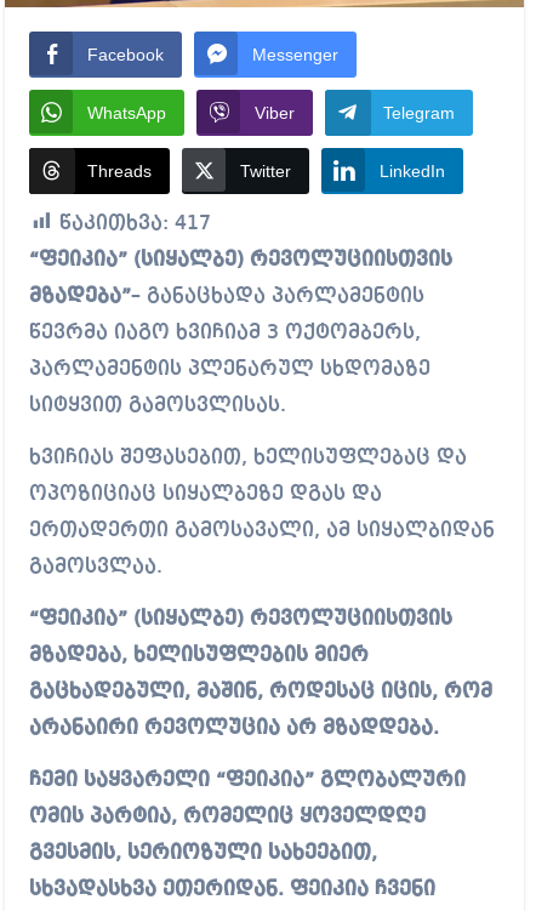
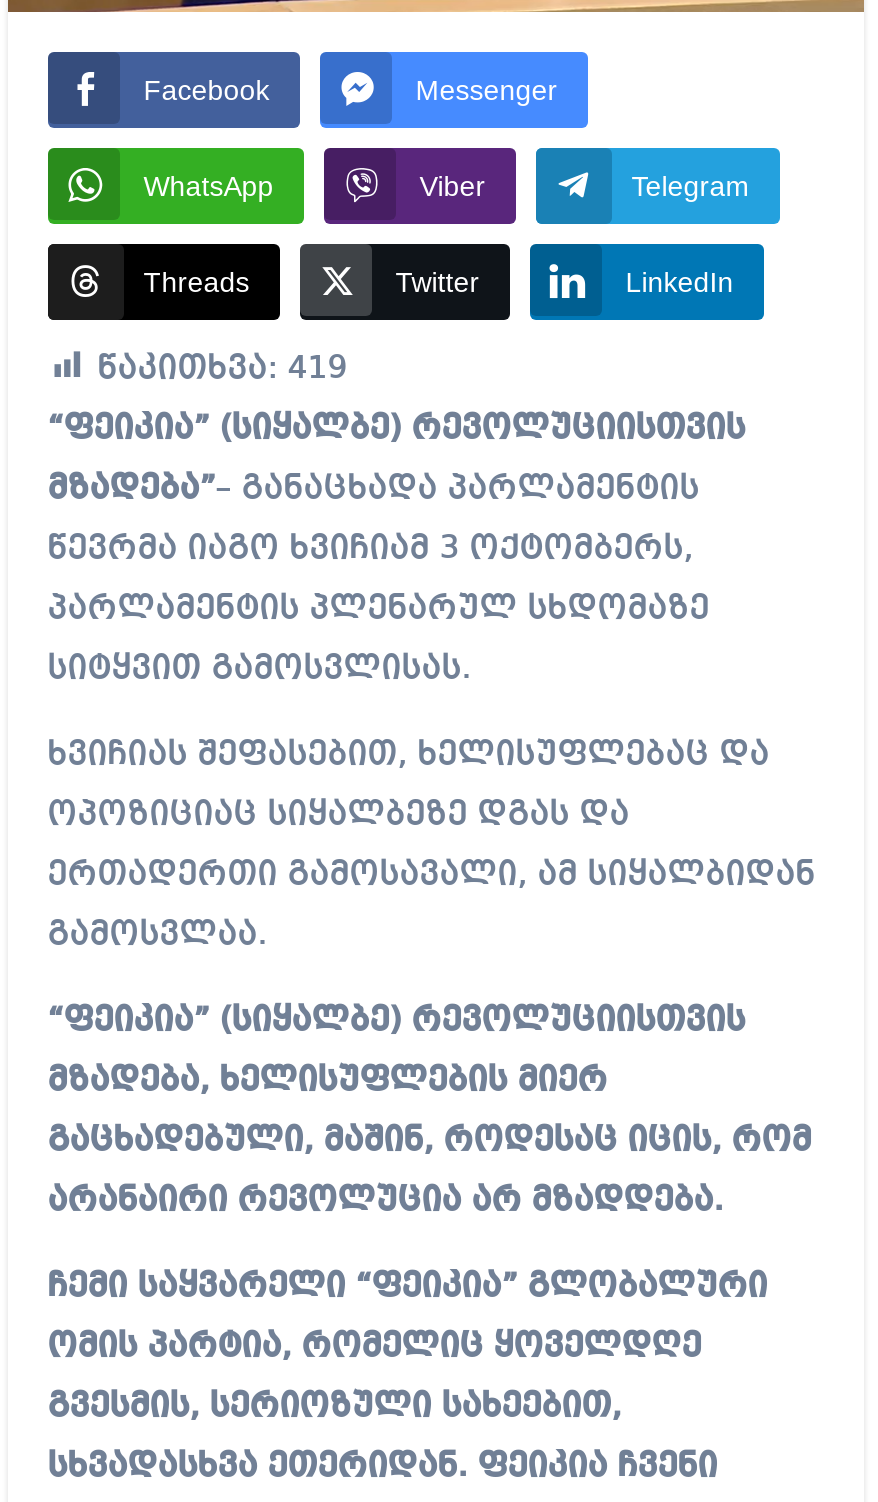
- წაკითხვა: 417
+ წაკითხვა: 419
